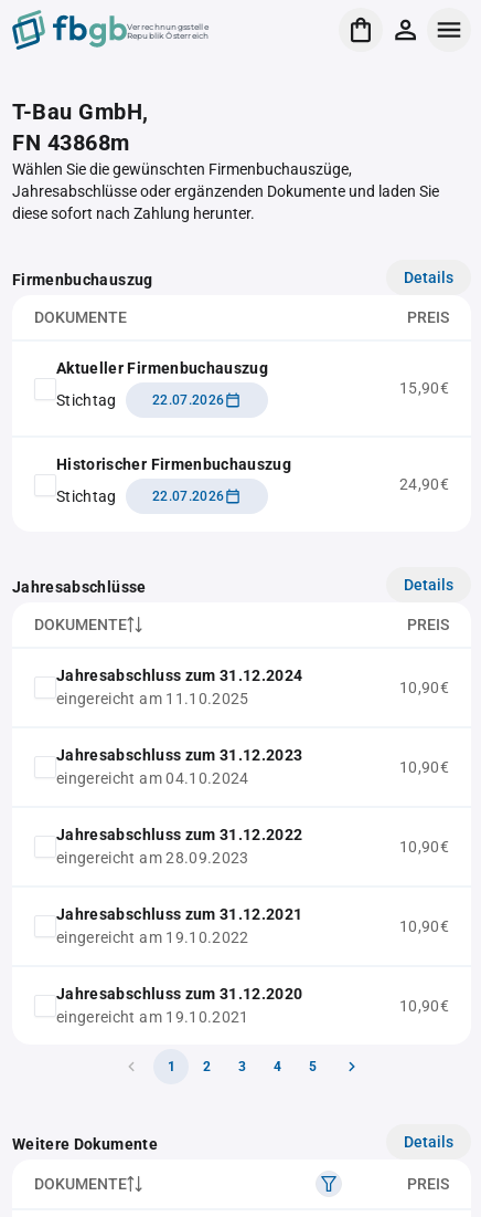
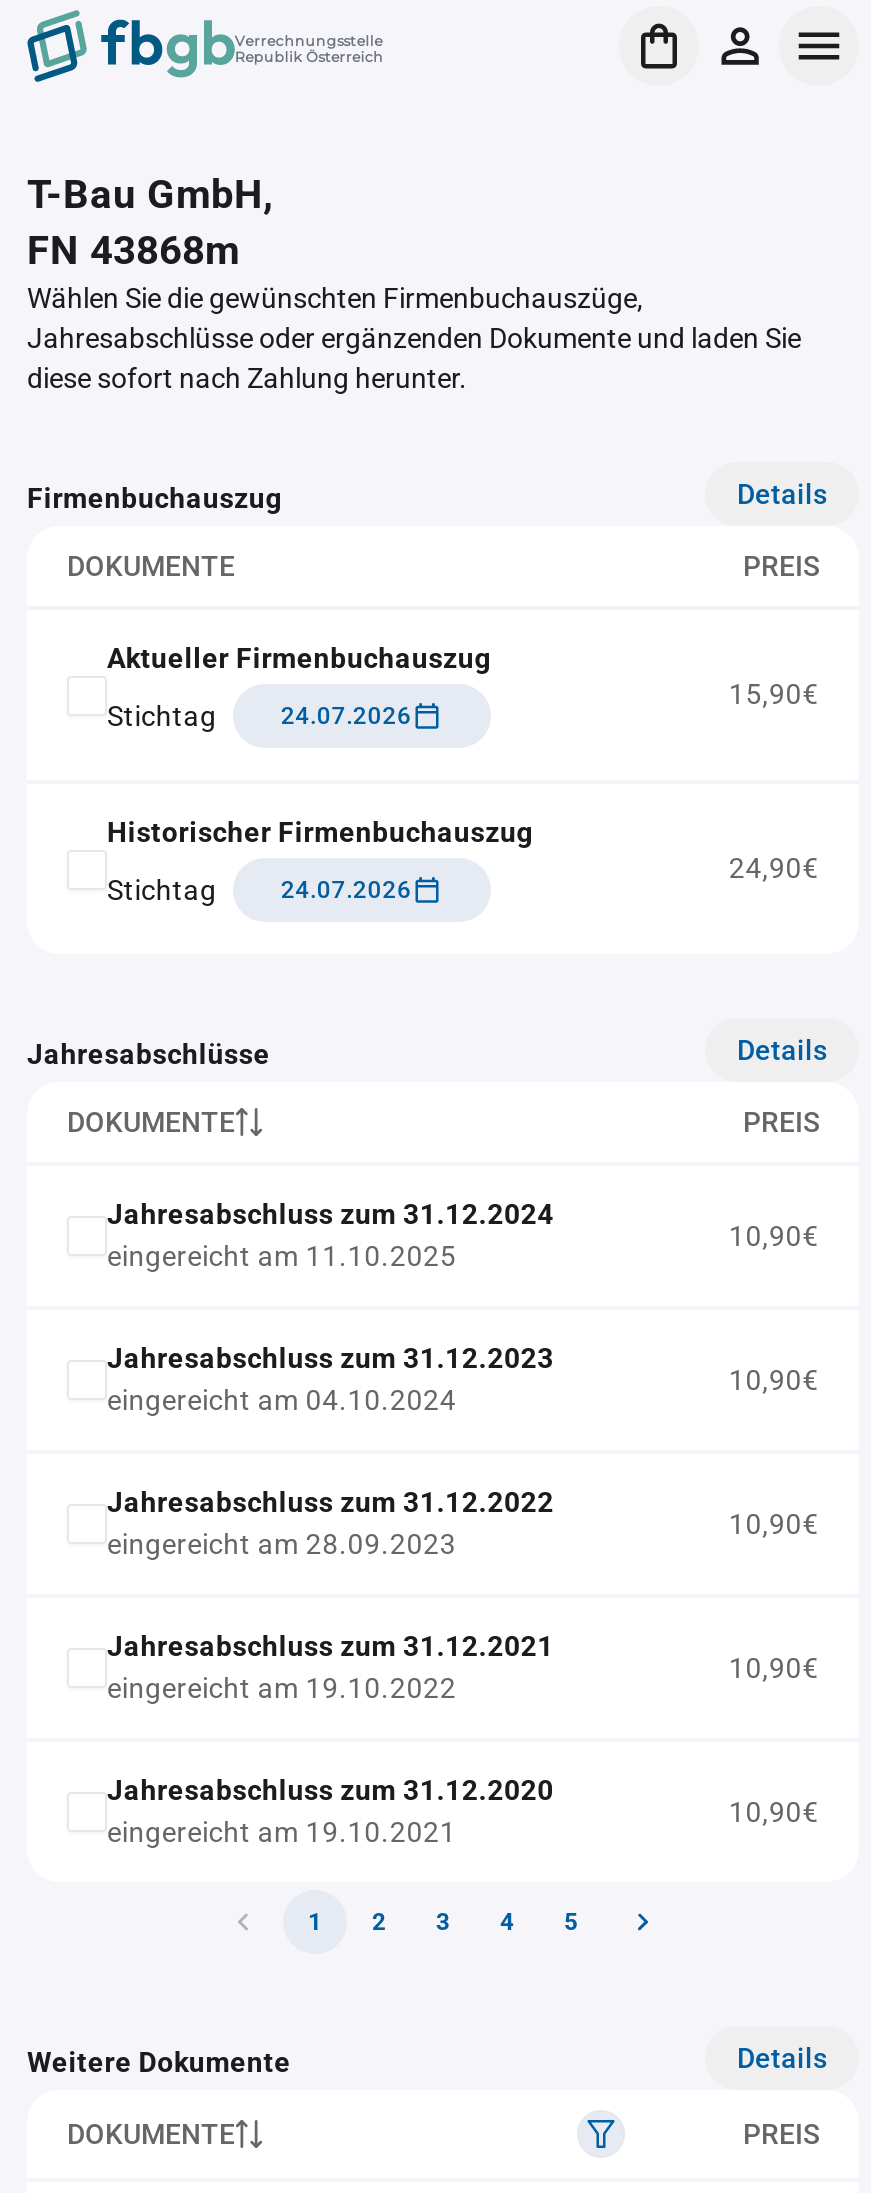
- 22.07.2026
+ 24.07.2026

- 22.07.2026
+ 24.07.2026
